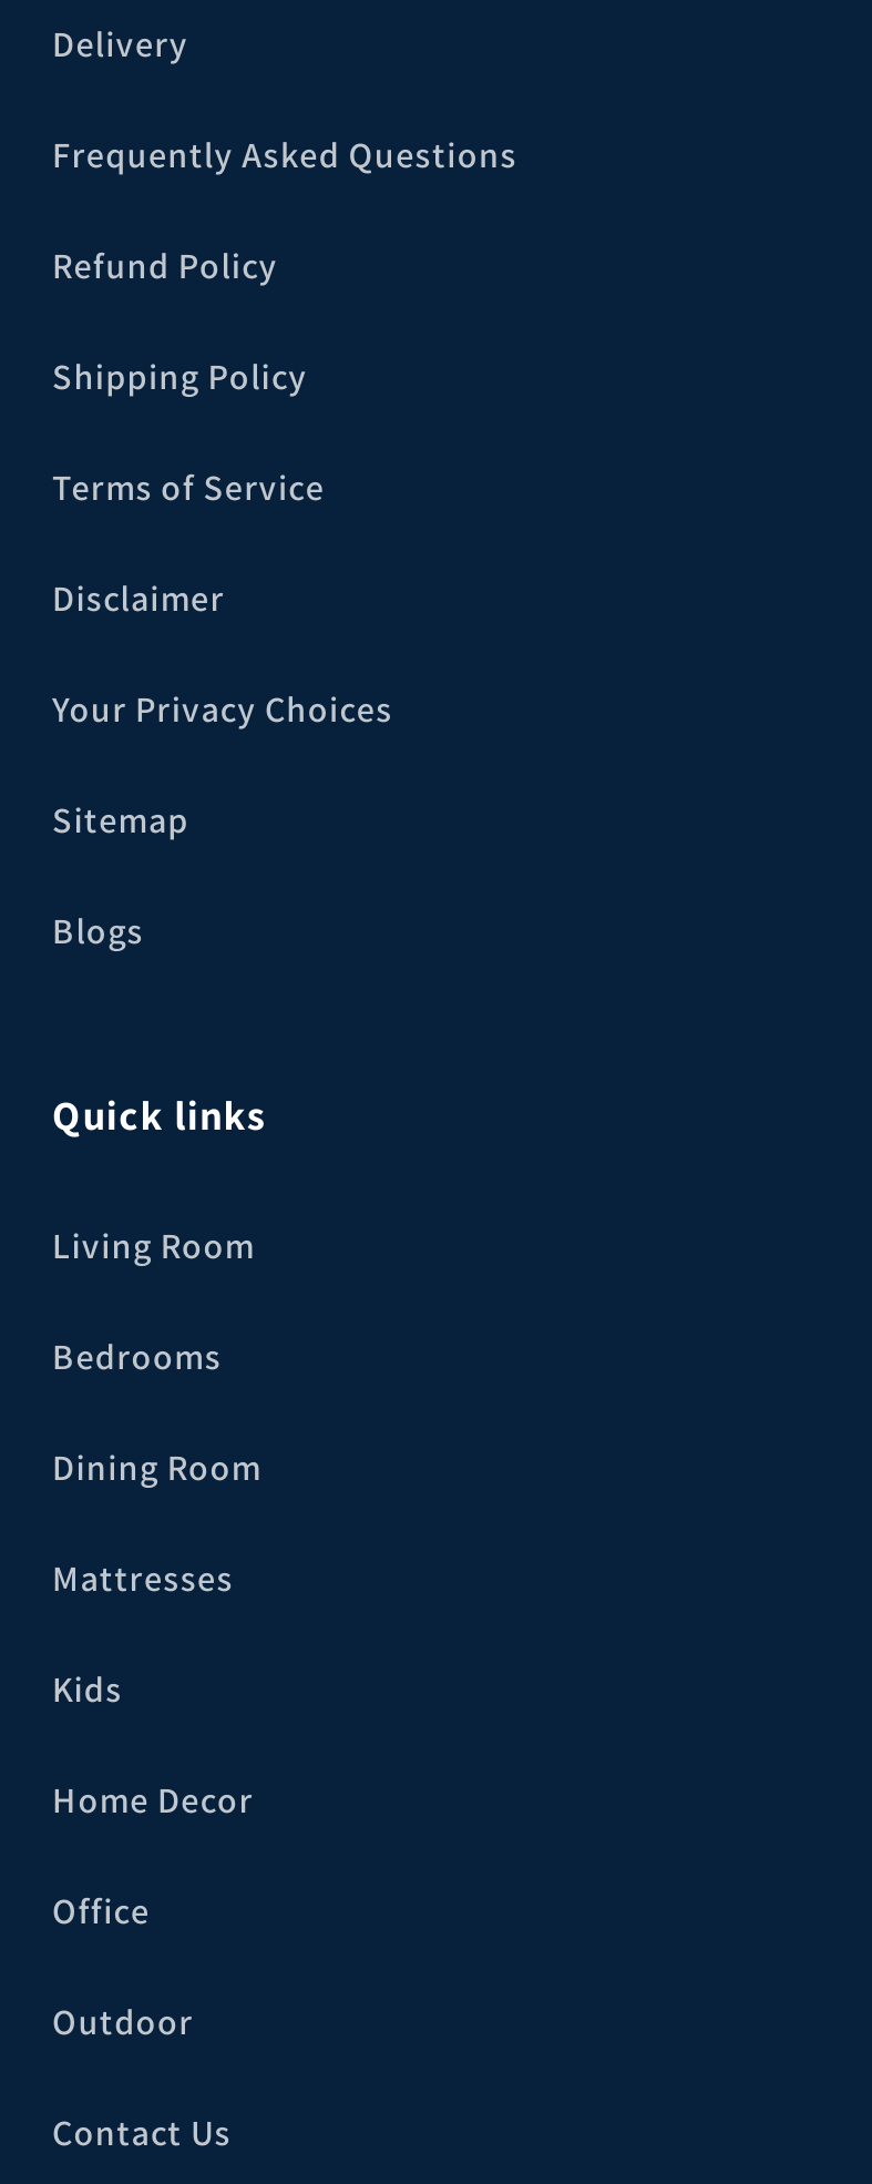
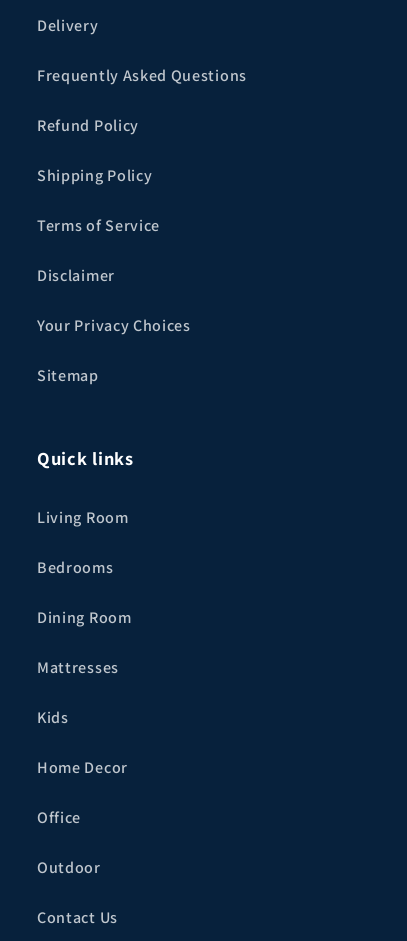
- Blogs
